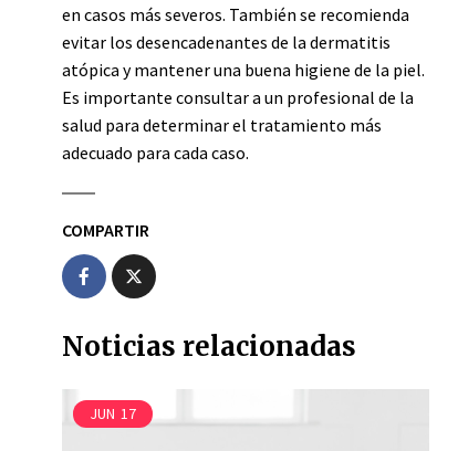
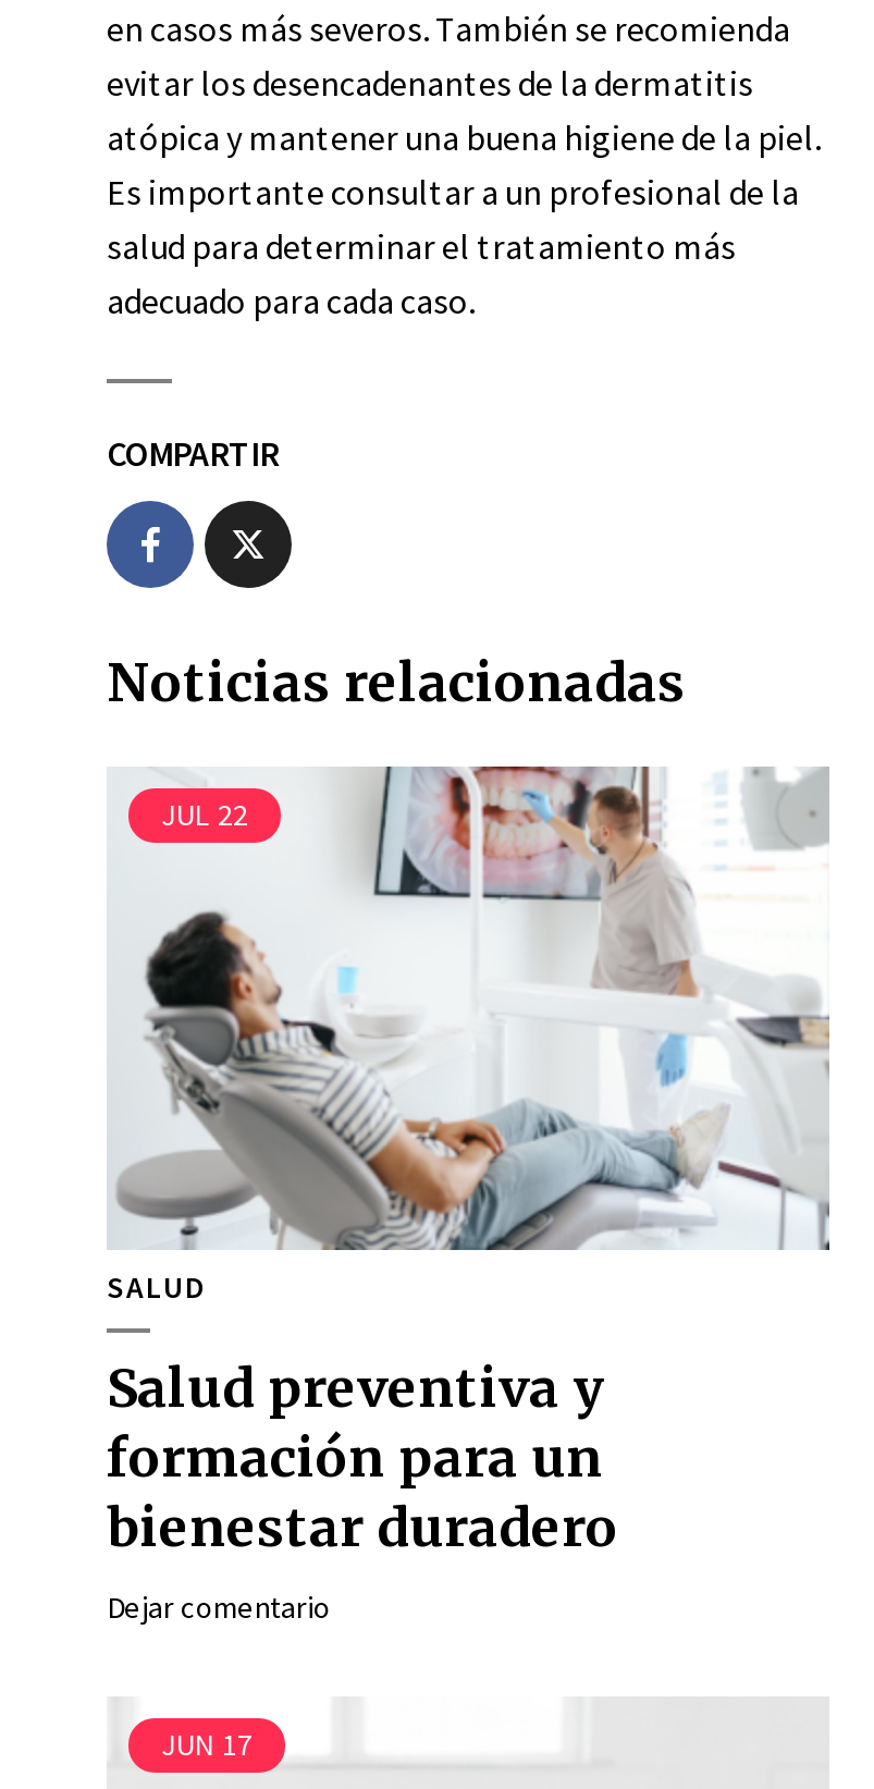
+ SALUD
+ Salud preventiva y
+ formación para un
+ bienestar duradero
+ Dejar comentario

+ [image]
+ JUL 22
